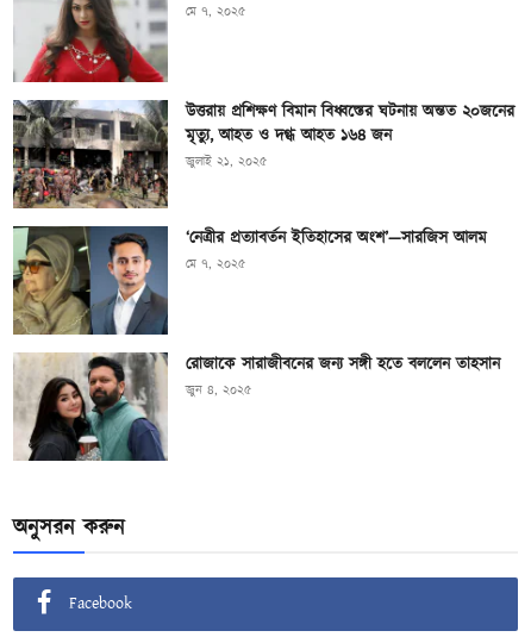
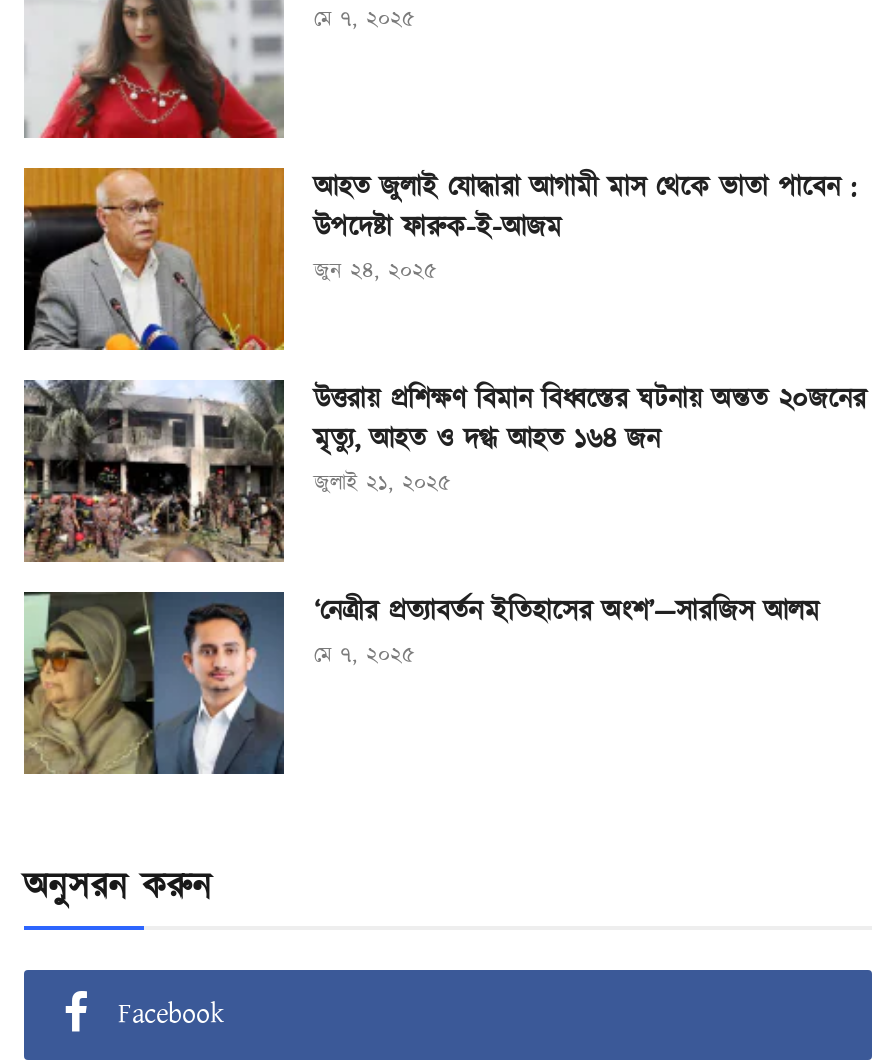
+ [image]
+ আহত জুলাই যোদ্ধারা আগামী মাস থেকে ভাতা পাবেন :
+ উপদেষ্টা ফারুক-ই-আজম
+ জুন ২৪, ২০২৫

moved down: [image] | উত্তরায় প্রশিক্ষণ বিমান বিধ্বস্তের ঘটনায় অন্তত ২০জনের | মৃত্যু, আহত ও দগ্ধ আহত ১৬৪ জন | জুলাই ২১, ২০২৫ | ‘নেত্রীর প্রত্যাবর্তন ইতিহাসের অংশ’—সারজিস আলম | মে ৭, ২০২৫

moved down: [image]

- [image]
- রোজাকে সারাজীবনের জন্য সঙ্গী হতে বললেন তাহসান
- জুন ৪, ২০২৫
